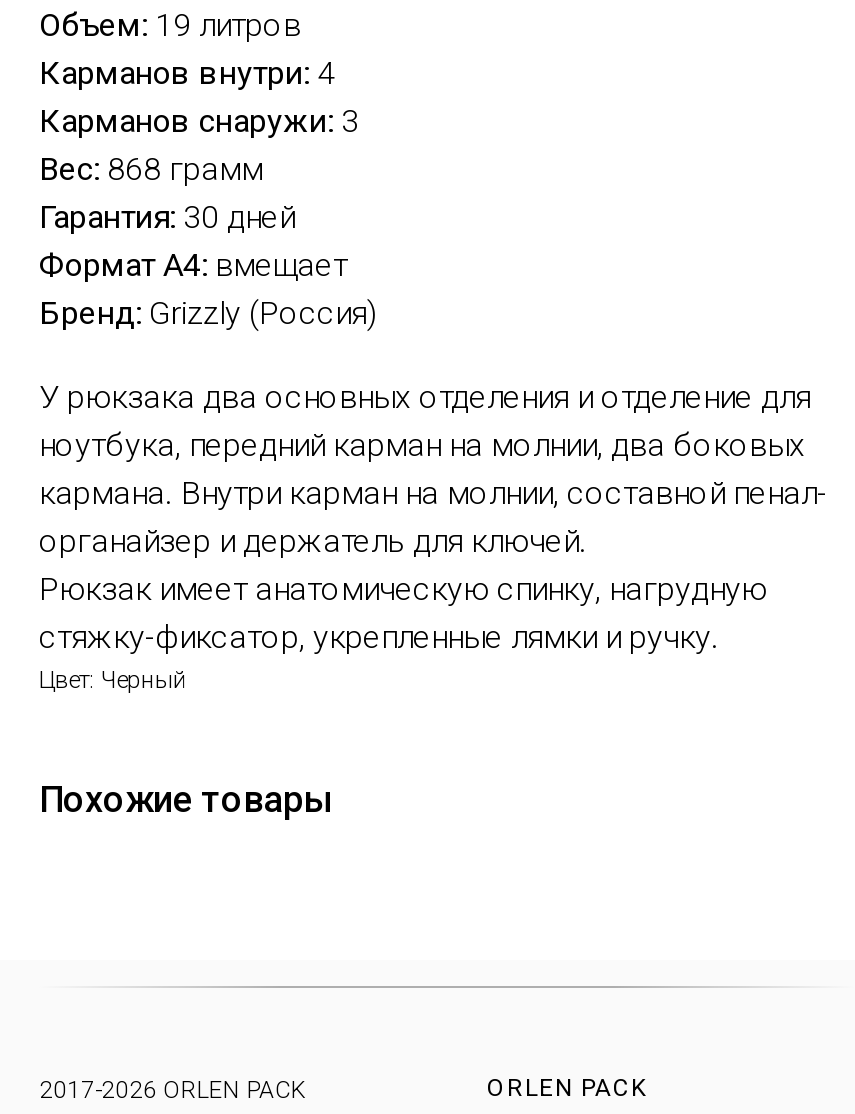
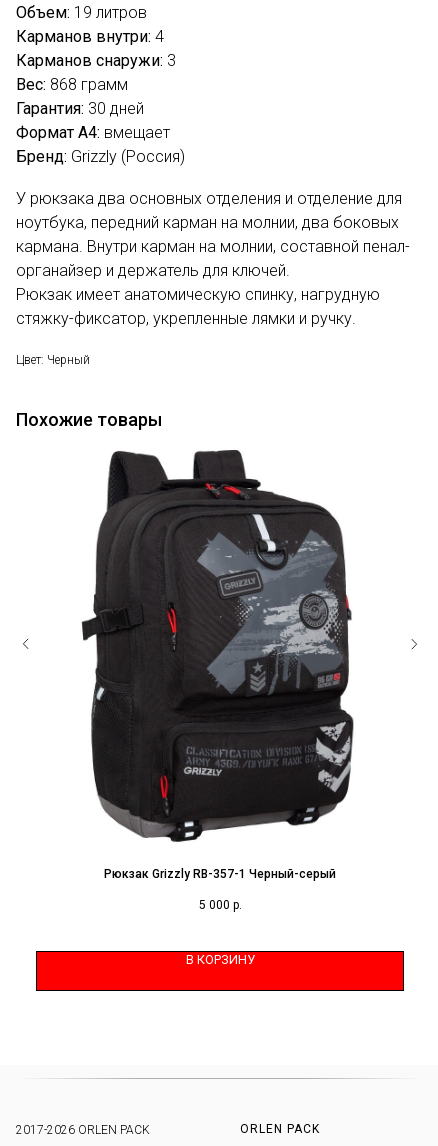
+ [image]
+ Рюкзак Grizzly RB-357-1 Черный-серый
+ 5 000 р.

+ В КОРЗИНУ
